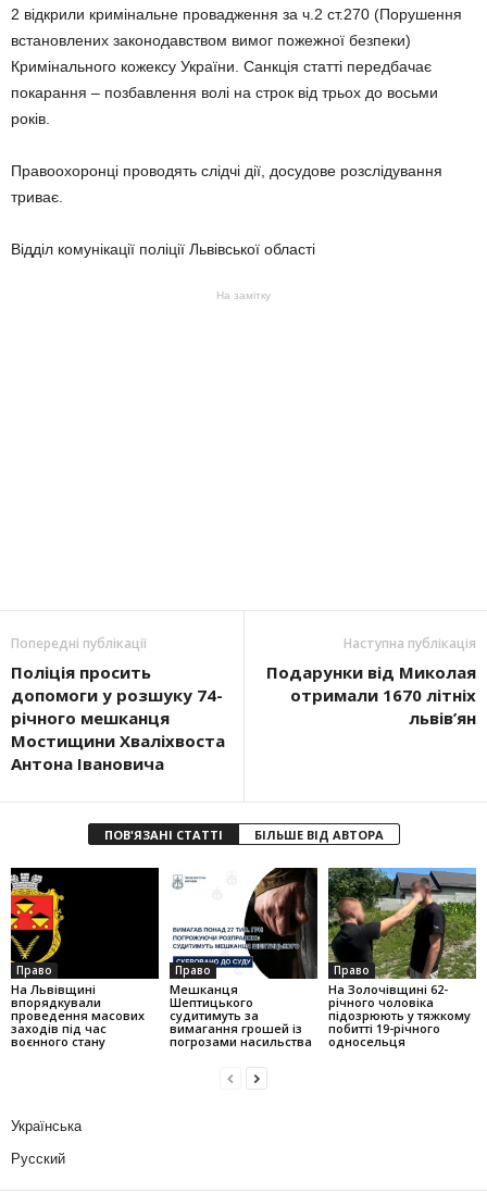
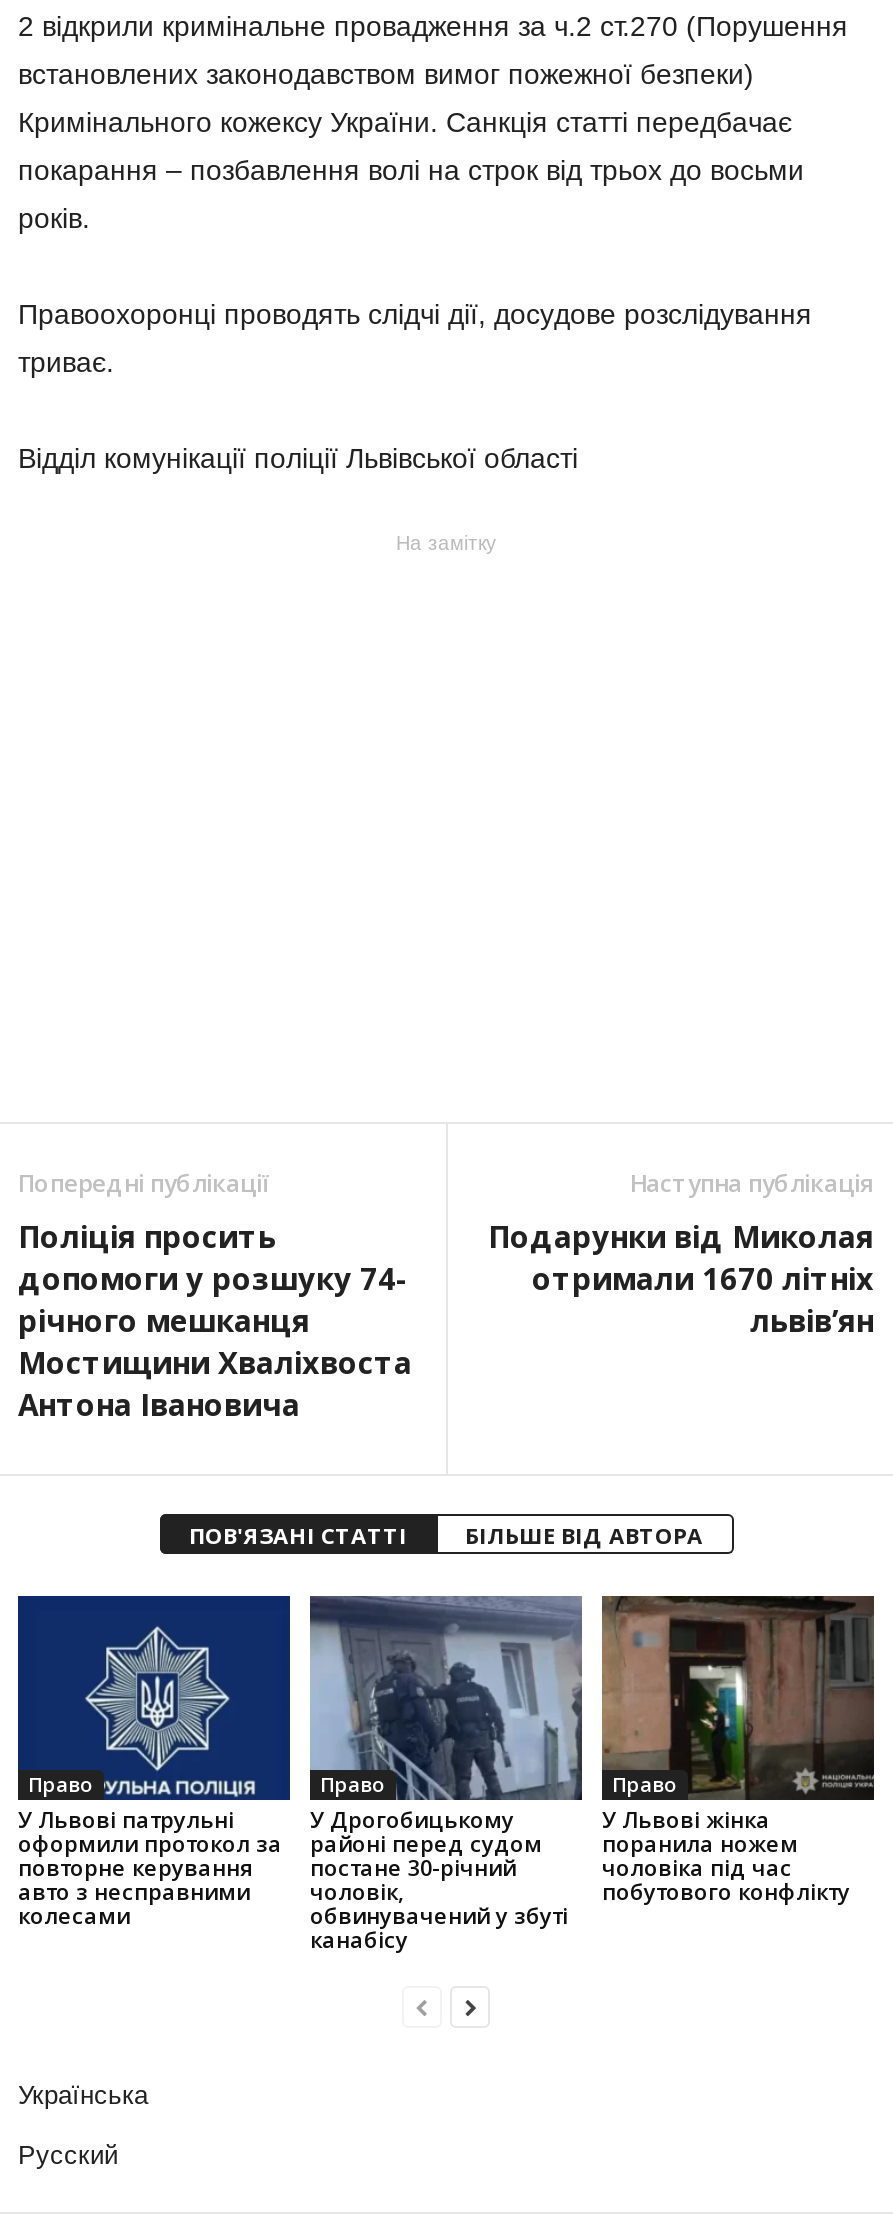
- [image]
- На Львівщині
- впорядкували
- проведення масових
- заходів під час
- воєнного стану
+ [image]
+ У Львові патрульні
+ оформили протокол за
+ повторне керування
+ авто з несправними
+ колесами

- [image]
- Мешканця
- Шептицького
- судитимуть за
- вимагання грошей із
- погрозами насильства
+ [image]
+ У Дрогобицькому
+ районі перед судом
+ постане 30-річний
+ чоловік,
+ обвинувачений у збуті
+ канабісу

- [image]
- На Золочівщині 62-
- річного чоловіка
- підозрюють у тяжкому
- побитті 19-річного
- односельця
+ [image]
+ У Львові жінка
+ поранила ножем
+ чоловіка під час
+ побутового конфлікту
